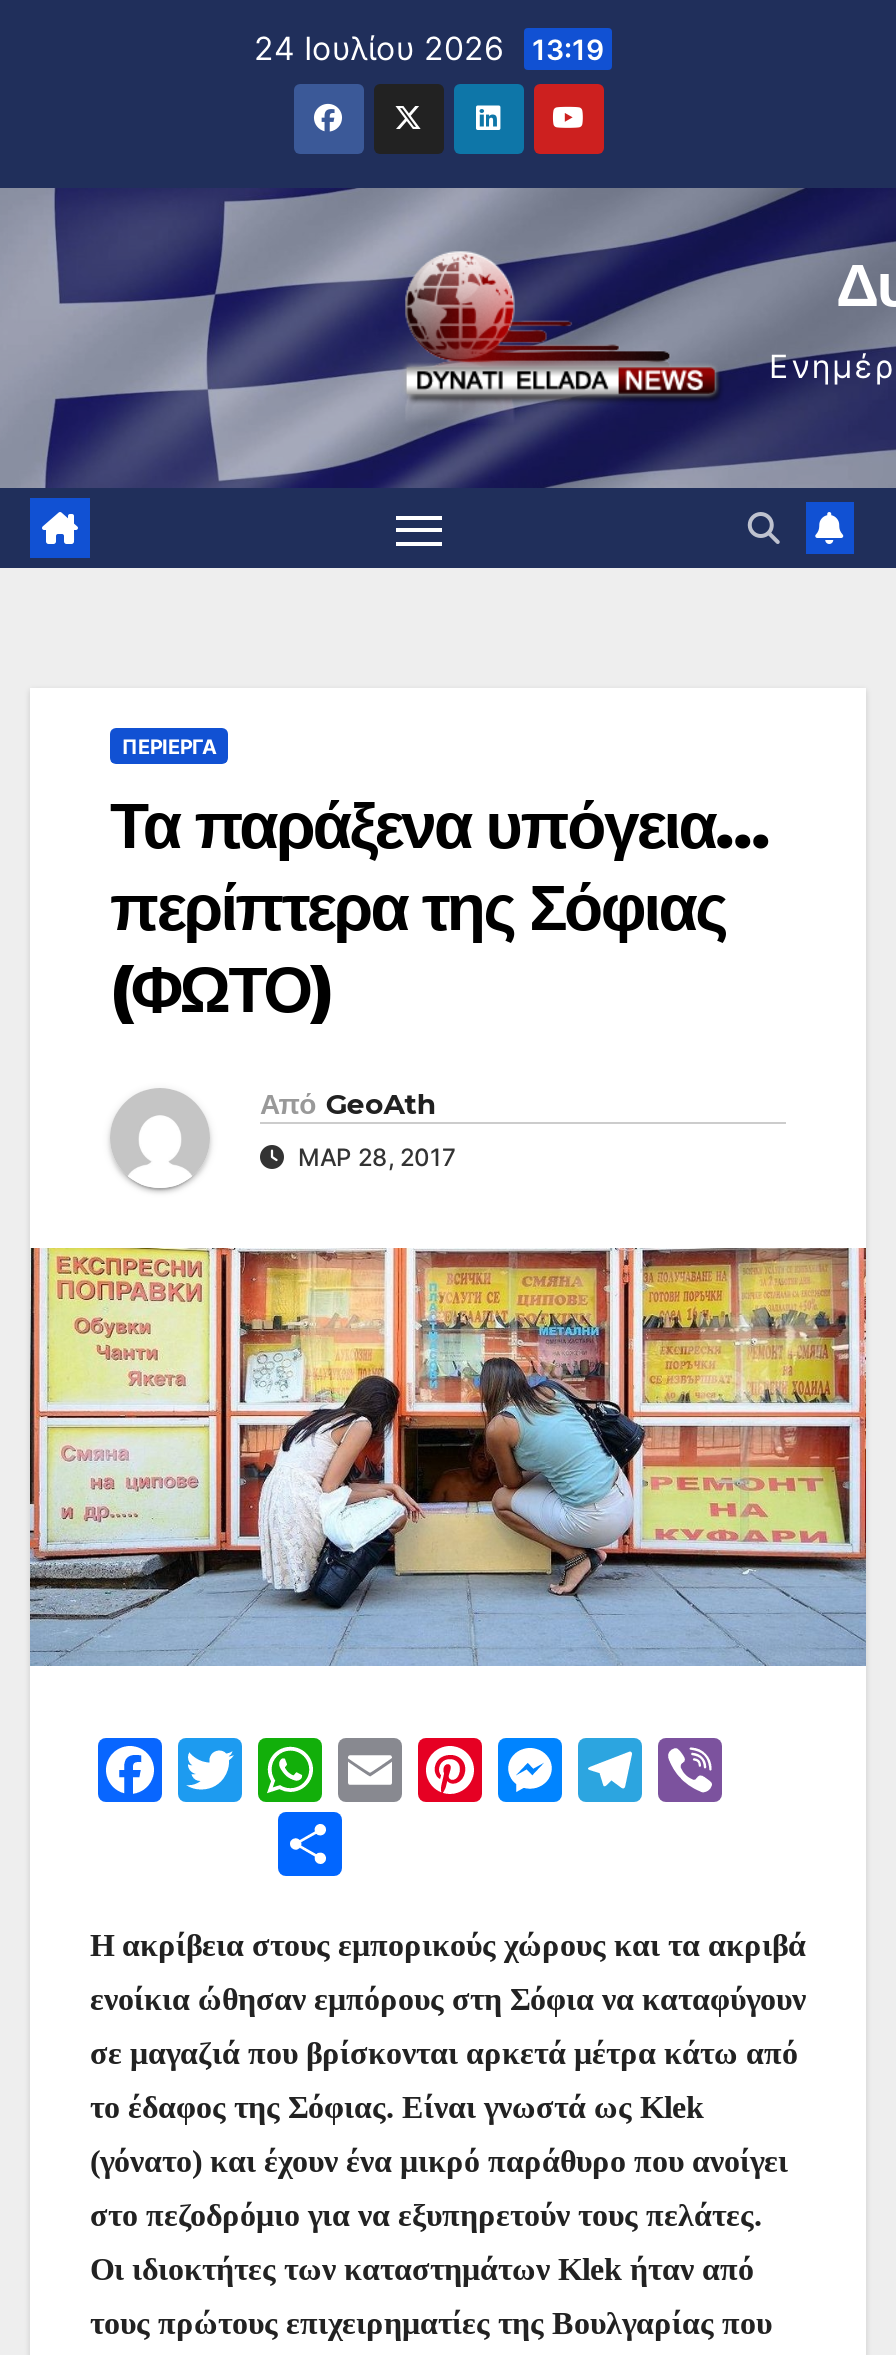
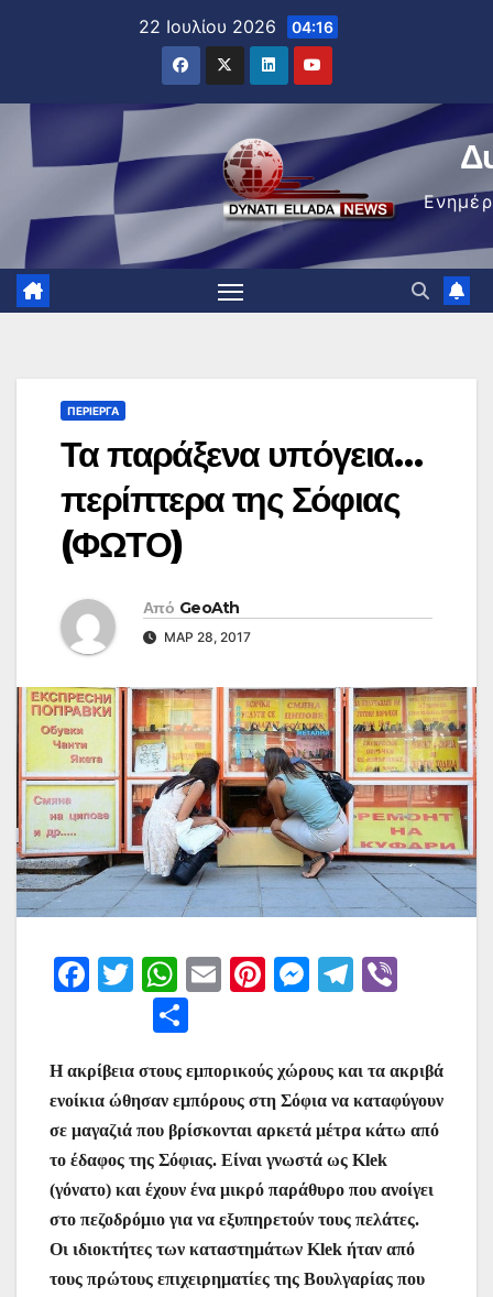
- 24 Ιουλίου 2026 13:19
+ 22 Ιουλίου 2026 04:16
